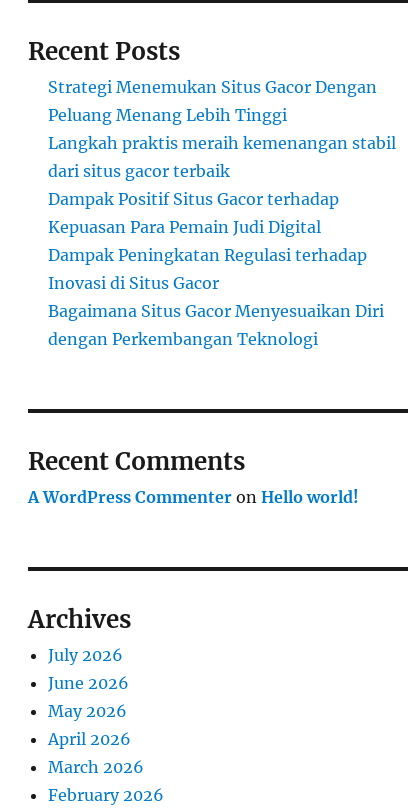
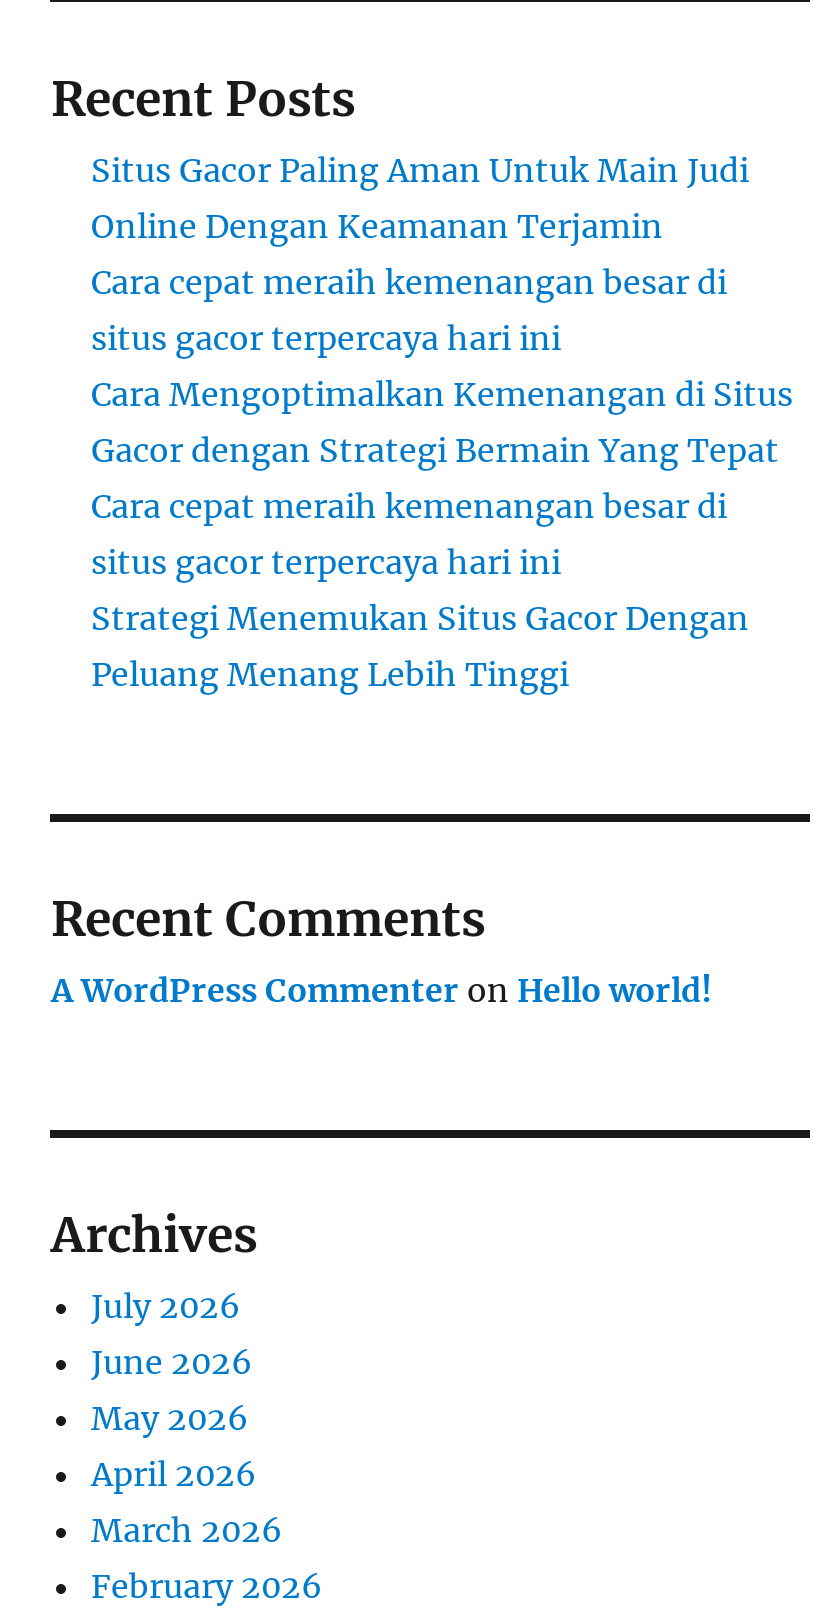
+ Situs Gacor Paling Aman Untuk Main Judi
+ Online Dengan Keamanan Terjamin
+ Cara cepat meraih kemenangan besar di
+ situs gacor terpercaya hari ini
+ Cara Mengoptimalkan Kemenangan di Situs
+ Gacor dengan Strategi Bermain Yang Tepat
+ Cara cepat meraih kemenangan besar di
+ situs gacor terpercaya hari ini

moved down: Strategi Menemukan Situs Gacor Dengan | Peluang Menang Lebih Tinggi

- Langkah praktis meraih kemenangan stabil
- dari situs gacor terbaik
- Dampak Positif Situs Gacor terhadap
- Kepuasan Para Pemain Judi Digital
- Dampak Peningkatan Regulasi terhadap
- Inovasi di Situs Gacor
- Bagaimana Situs Gacor Menyesuaikan Diri
- dengan Perkembangan Teknologi
